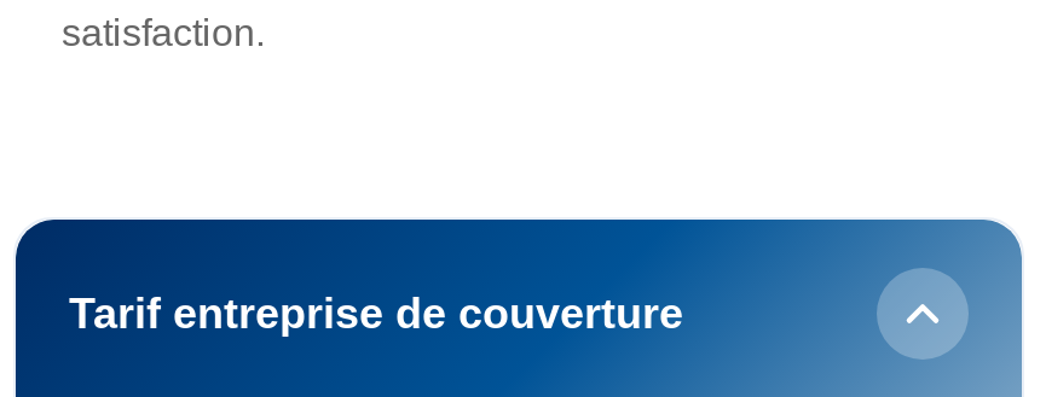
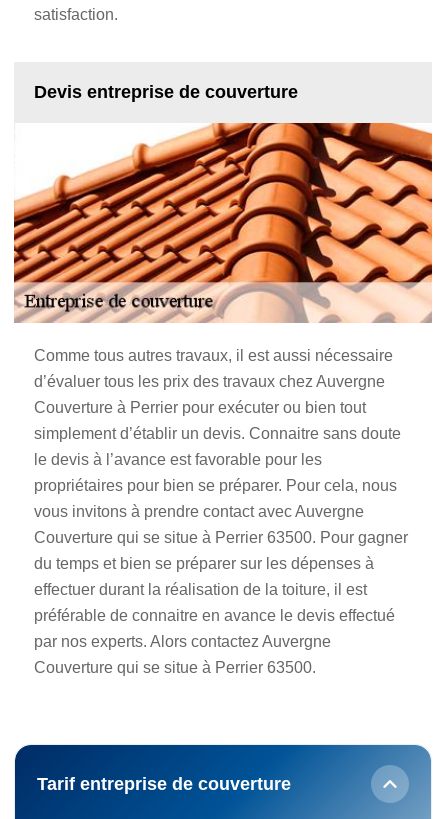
+ [image]
+ Comme tous autres travaux, il est aussi nécessaire
+ d’évaluer tous les prix des travaux chez Auvergne
+ Couverture à Perrier pour exécuter ou bien tout
+ simplement d’établir un devis. Connaitre sans doute
+ le devis à l’avance est favorable pour les
+ propriétaires pour bien se préparer. Pour cela, nous
+ vous invitons à prendre contact avec Auvergne
+ Couverture qui se situe à Perrier 63500. Pour gagner
+ du temps et bien se préparer sur les dépenses à
+ effectuer durant la réalisation de la toiture, il est
+ préférable de connaitre en avance le devis effectué
+ par nos experts. Alors contactez Auvergne
+ Couverture qui se situe à Perrier 63500.

+ Devis entreprise de couverture
